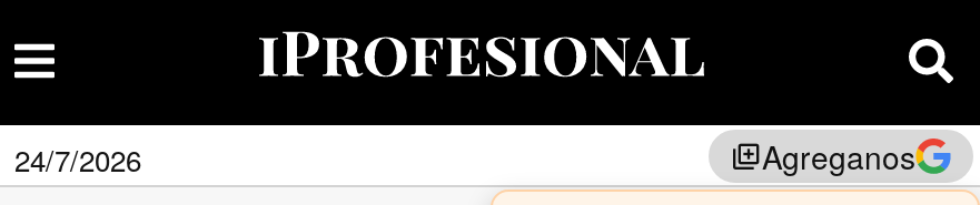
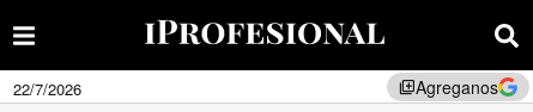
- 24/7/2026
+ 22/7/2026
